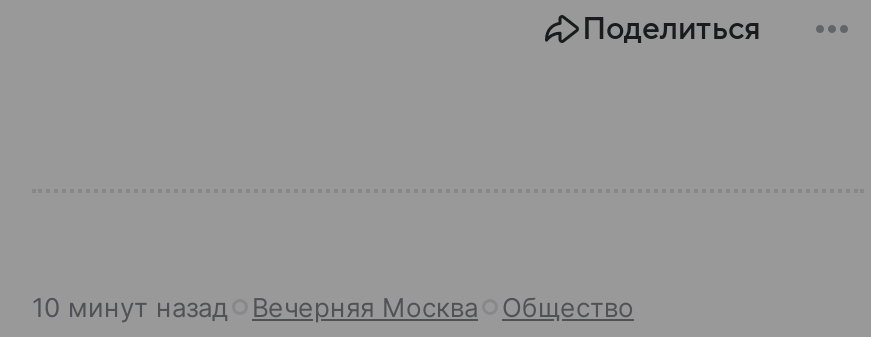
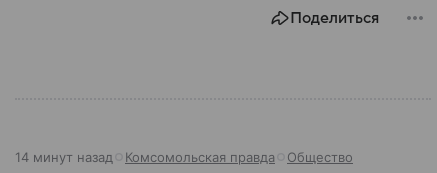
- 10 минут назад
- Вечерняя Москва
+ 14 минут назад
+ Комсомольская правда
